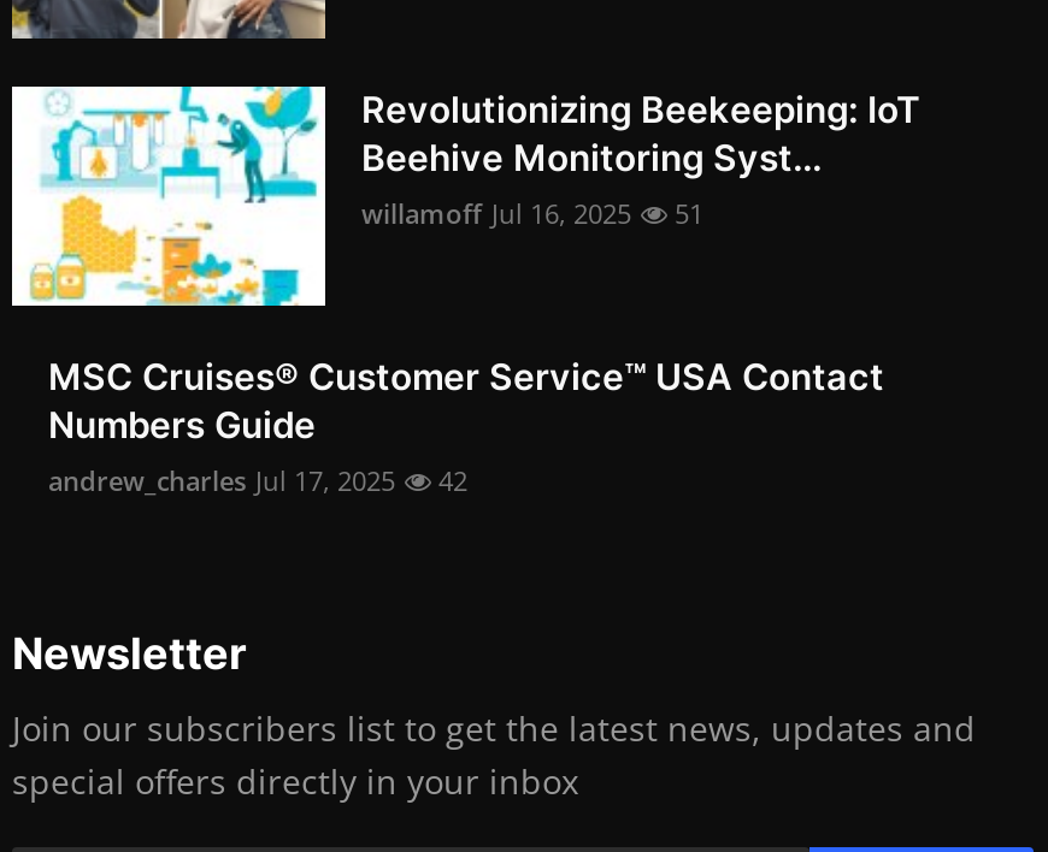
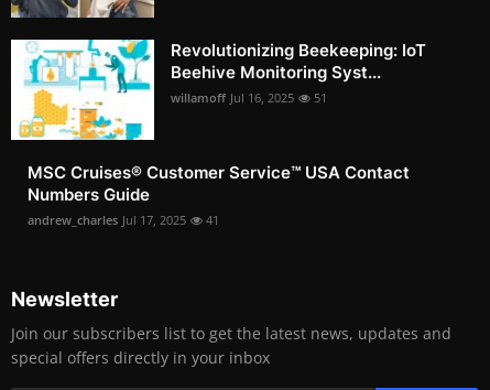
- andrew_charles Jul 17, 2025 42
+ andrew_charles Jul 17, 2025 41
